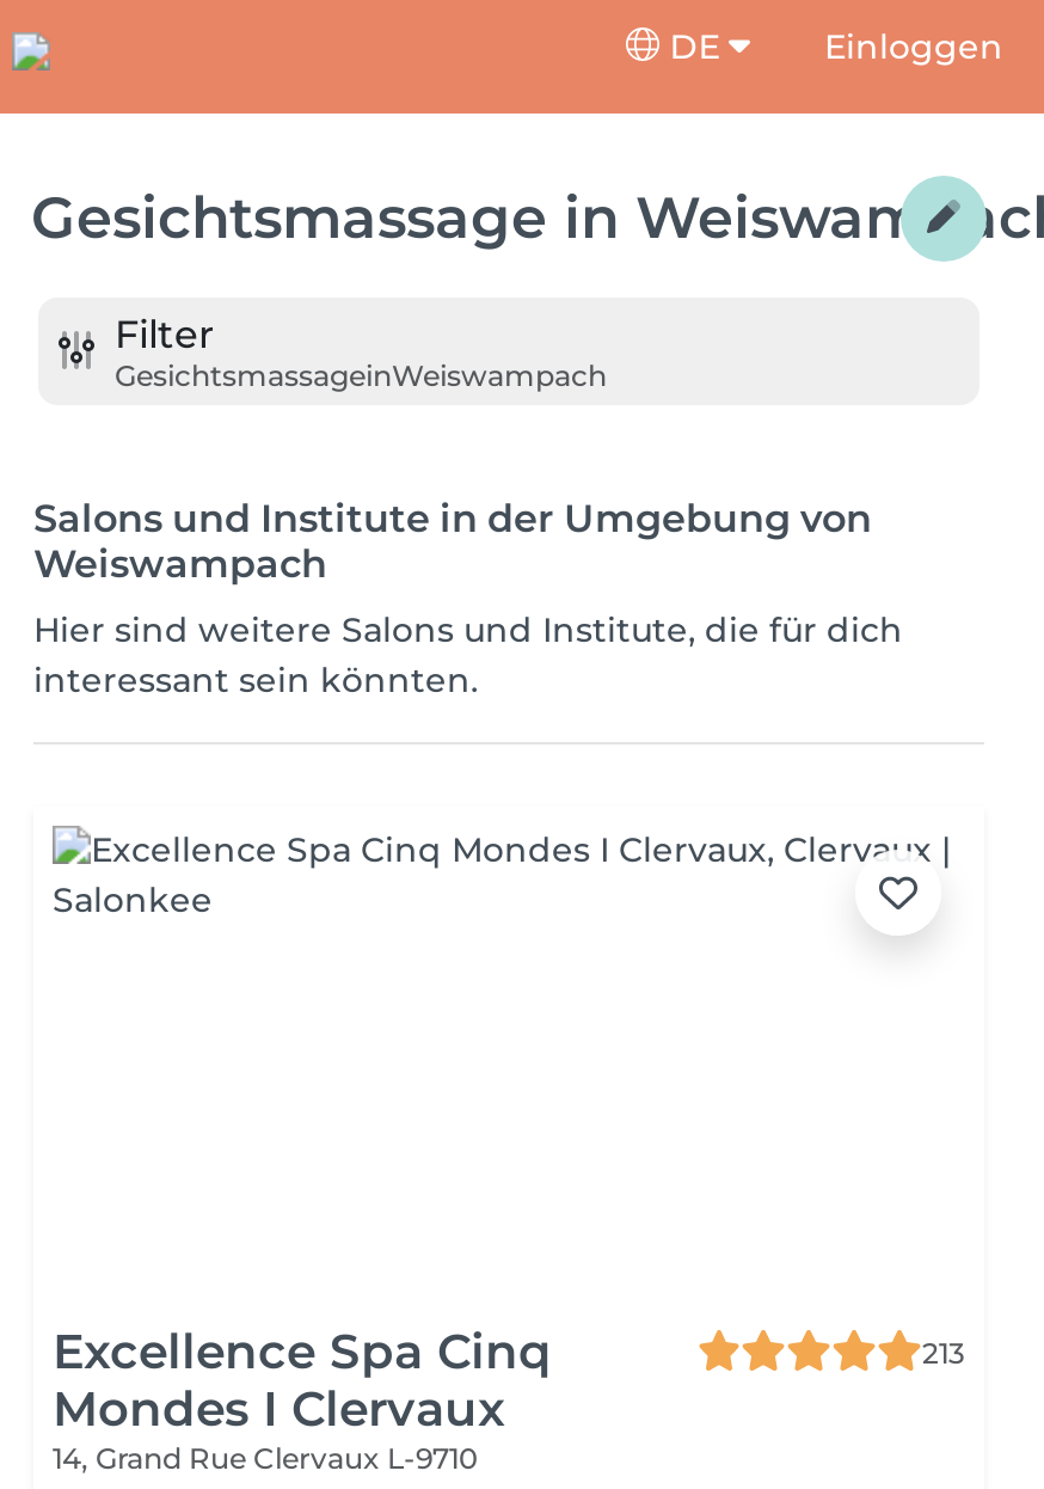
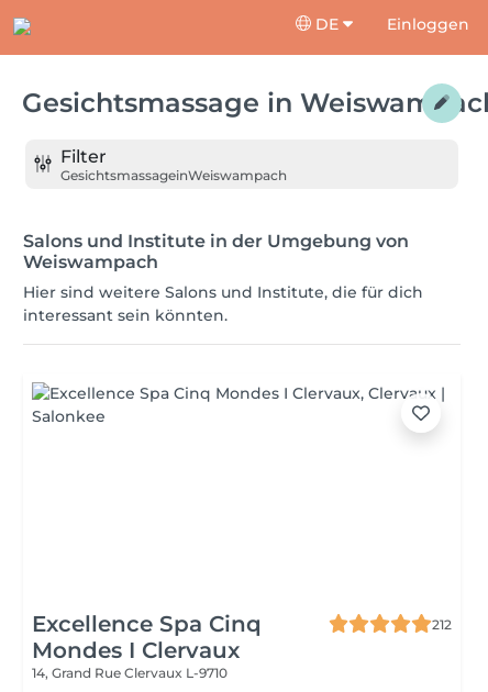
- 213
+ 212
